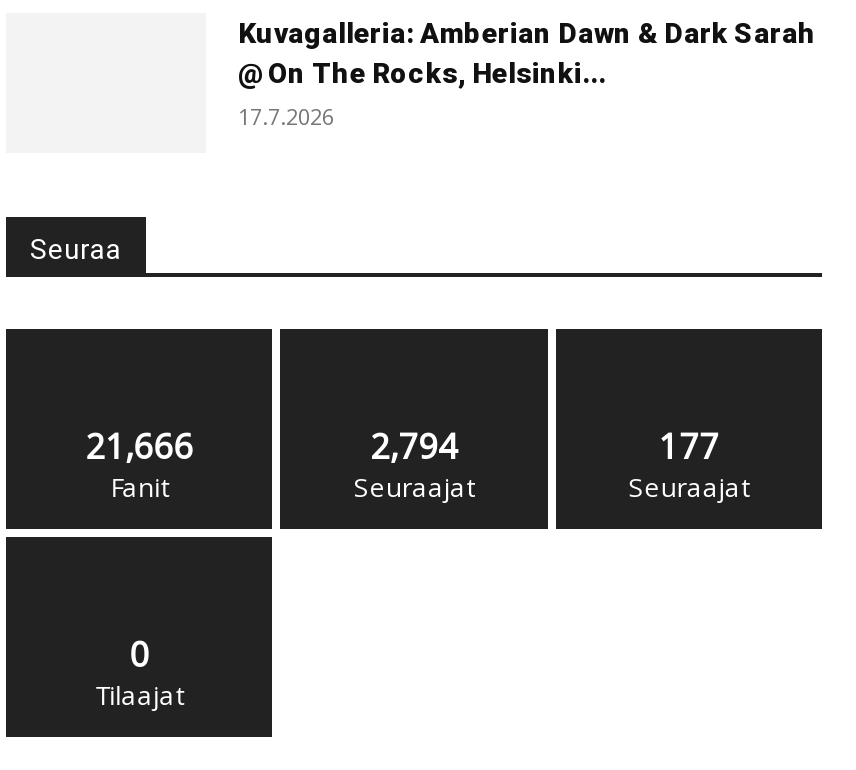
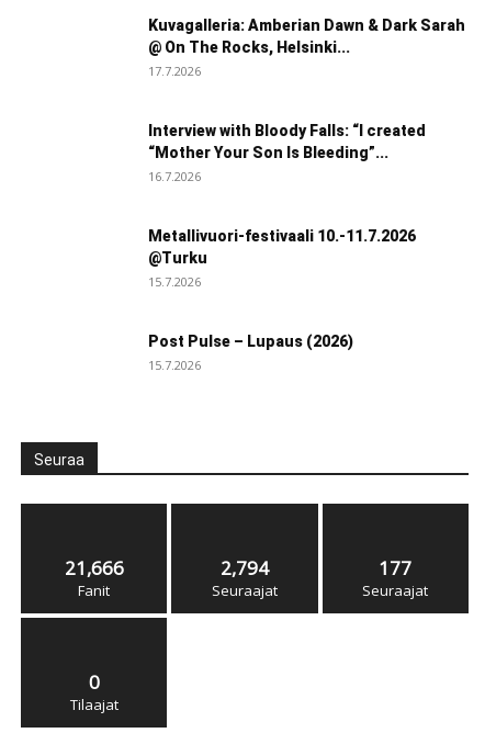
+ Interview with Bloody Falls: “I created
+ “Mother Your Son Is Bleeding”...
+ 16.7.2026
+ Metallivuori-festivaali 10.-11.7.2026
+ @Turku
+ 15.7.2026
+ Post Pulse – Lupaus (2026)
+ 15.7.2026
